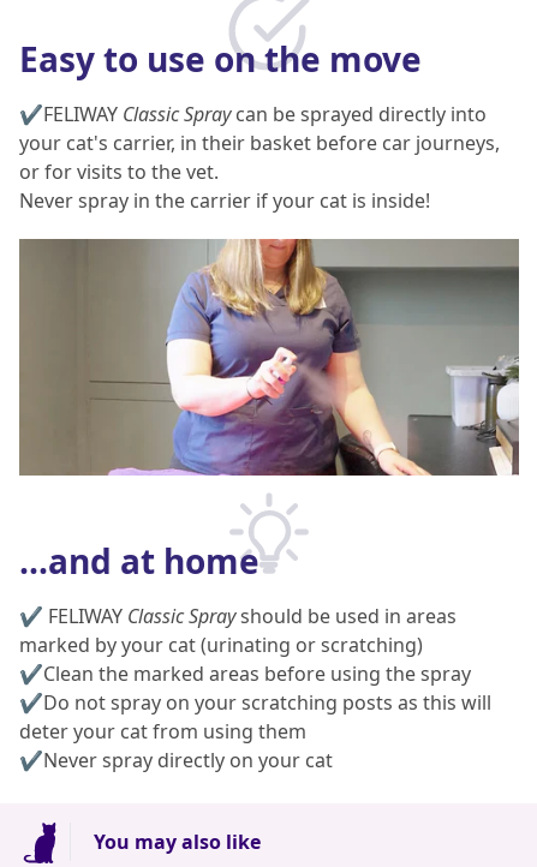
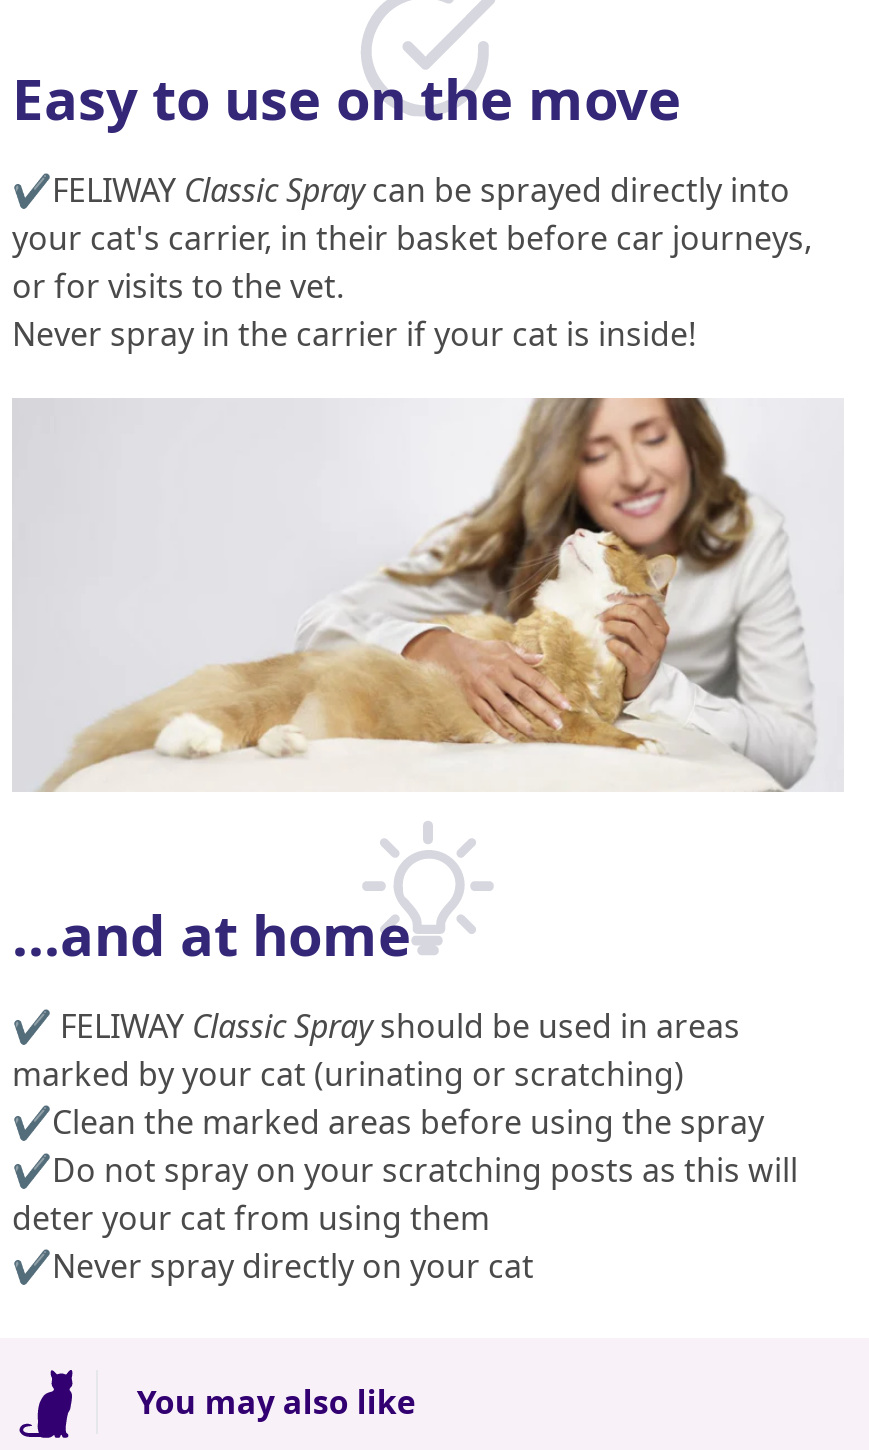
- [image]
+ [image]
